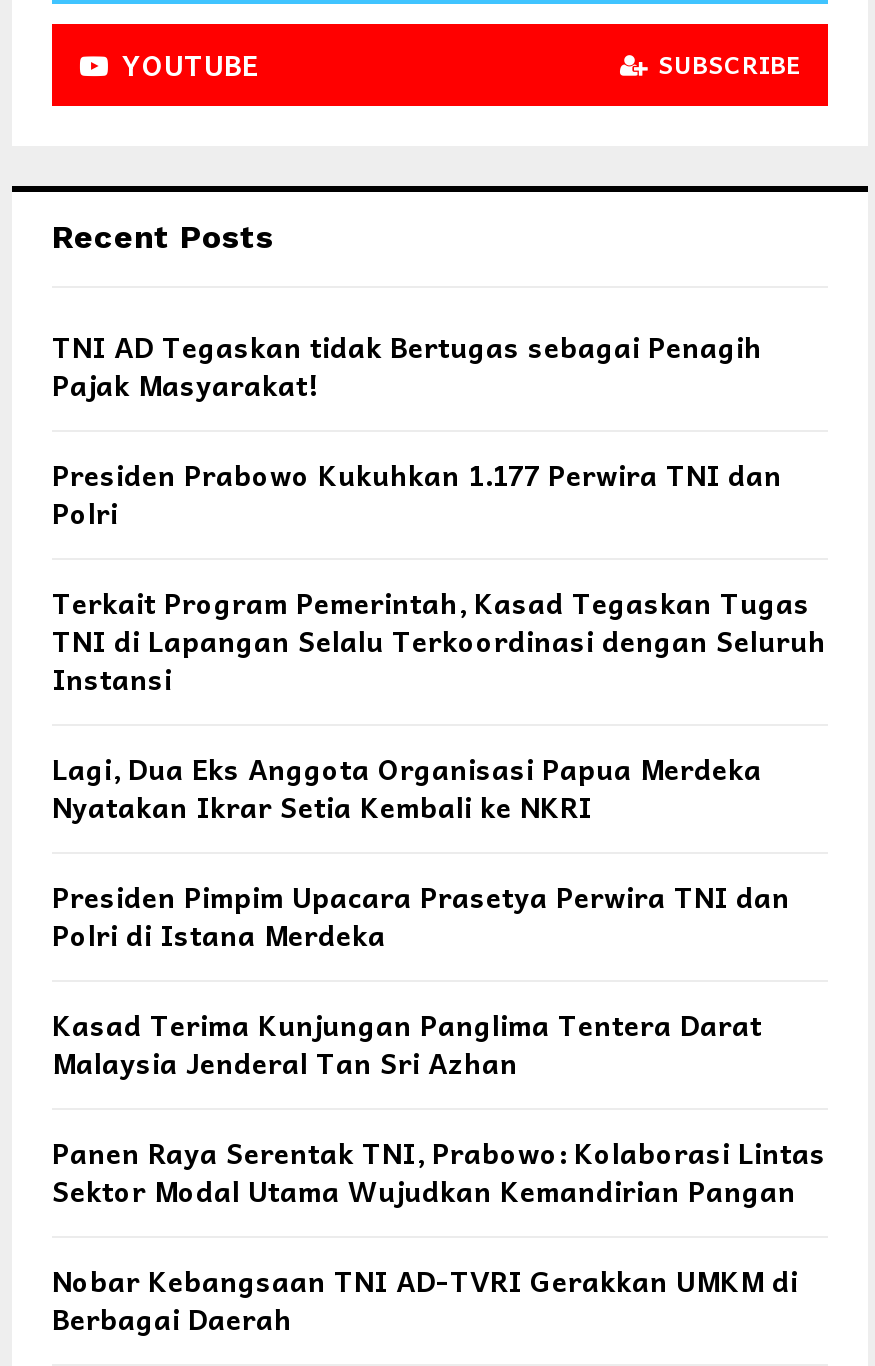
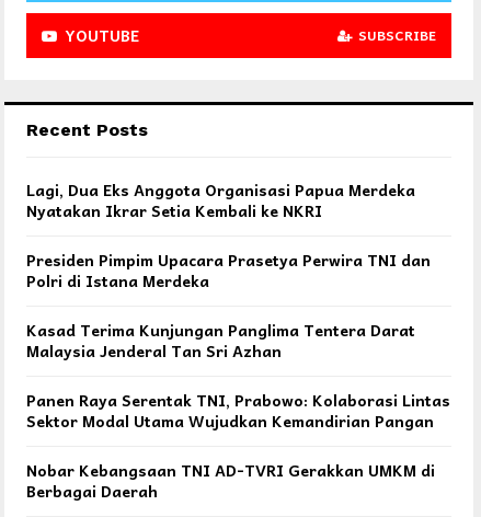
- TNI AD Tegaskan tidak Bertugas sebagai Penagih
- Pajak Masyarakat!
- Presiden Prabowo Kukuhkan 1.177 Perwira TNI dan
- Polri
- Terkait Program Pemerintah, Kasad Tegaskan Tugas
- TNI di Lapangan Selalu Terkoordinasi dengan Seluruh
- Instansi
